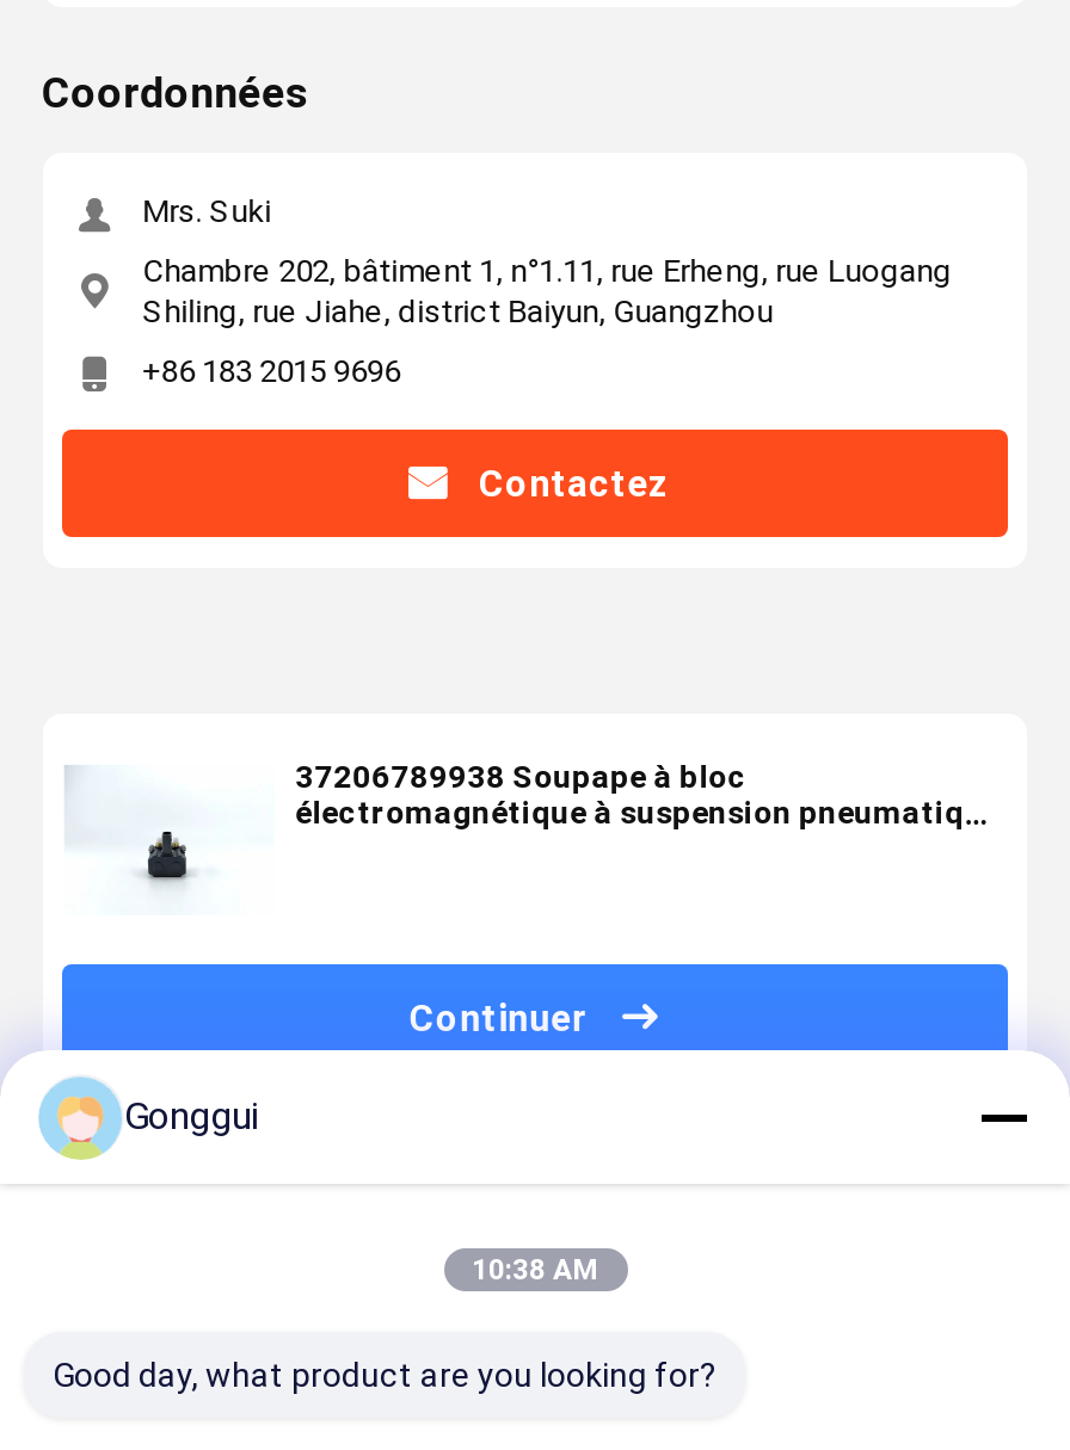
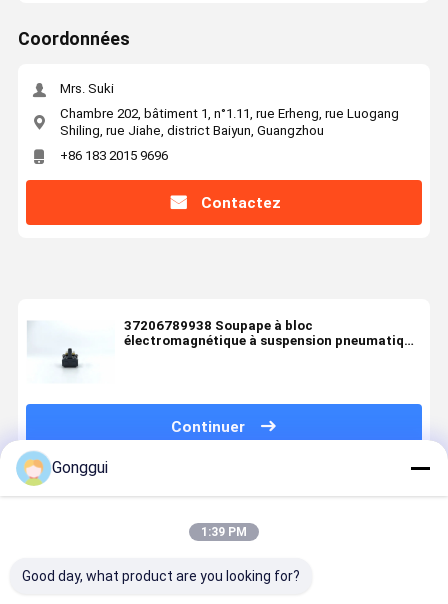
- 10:38 AM
+ 1:39 PM
